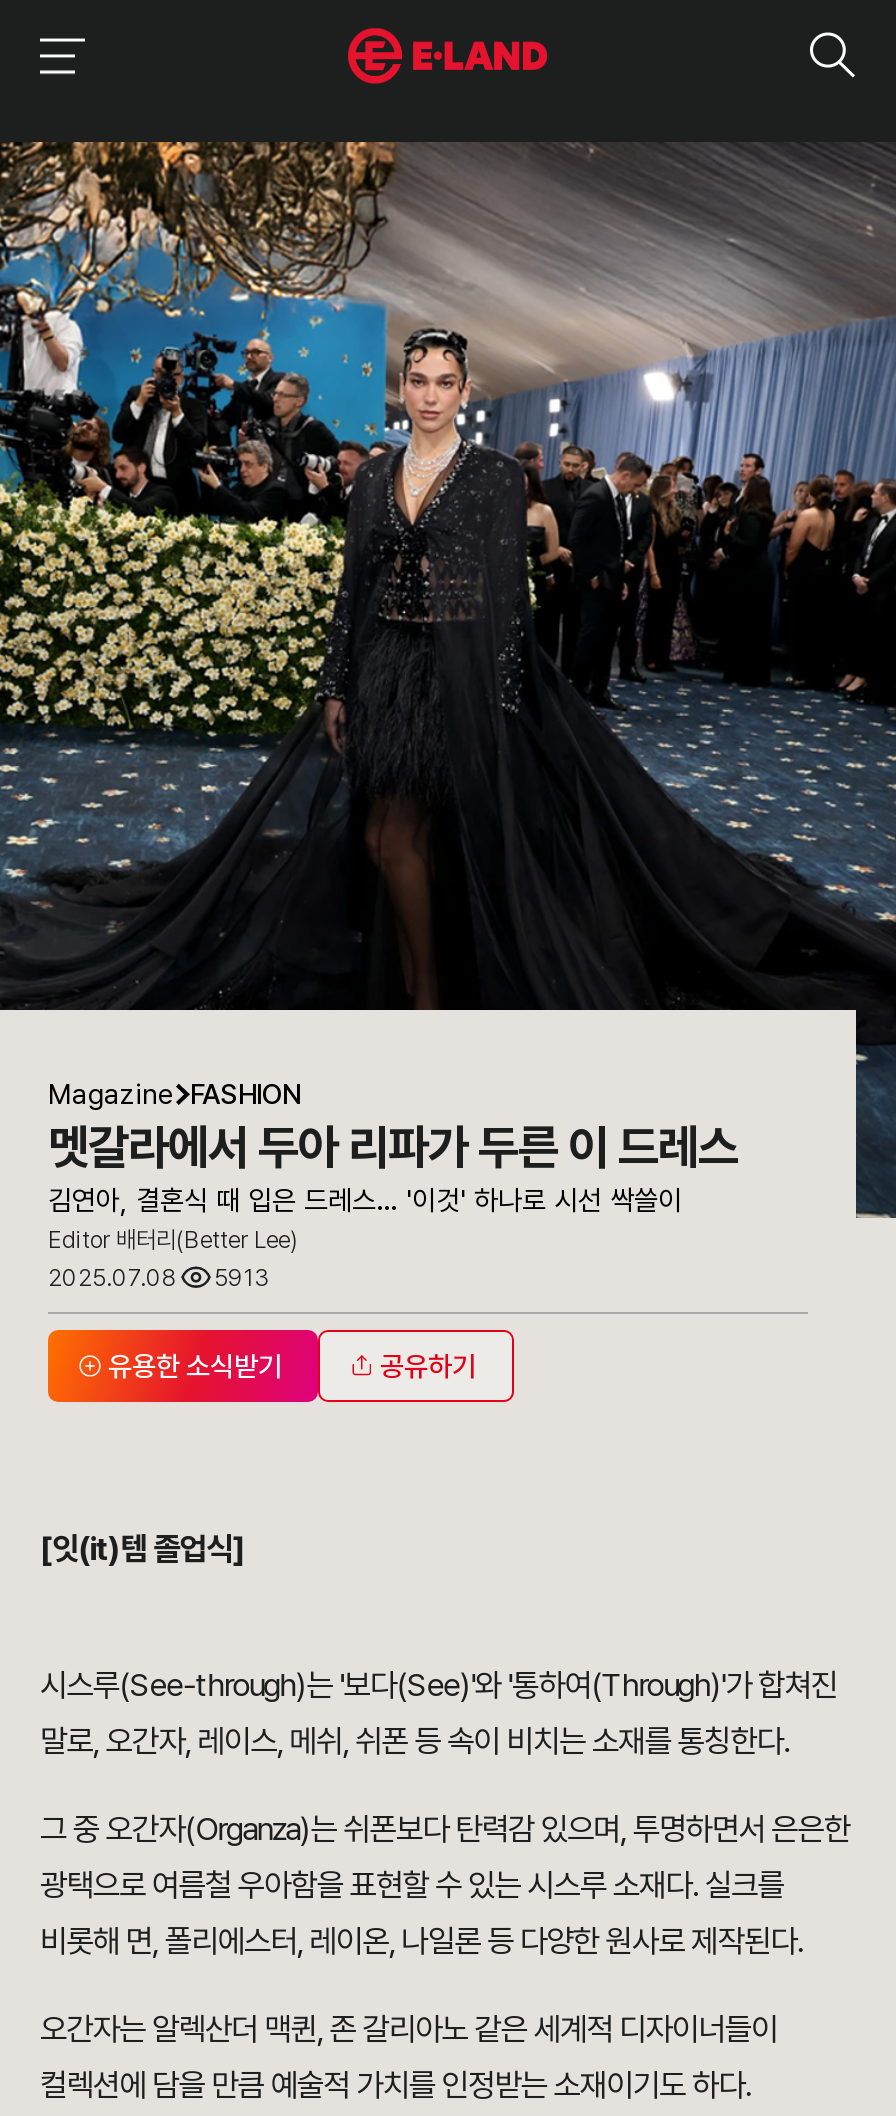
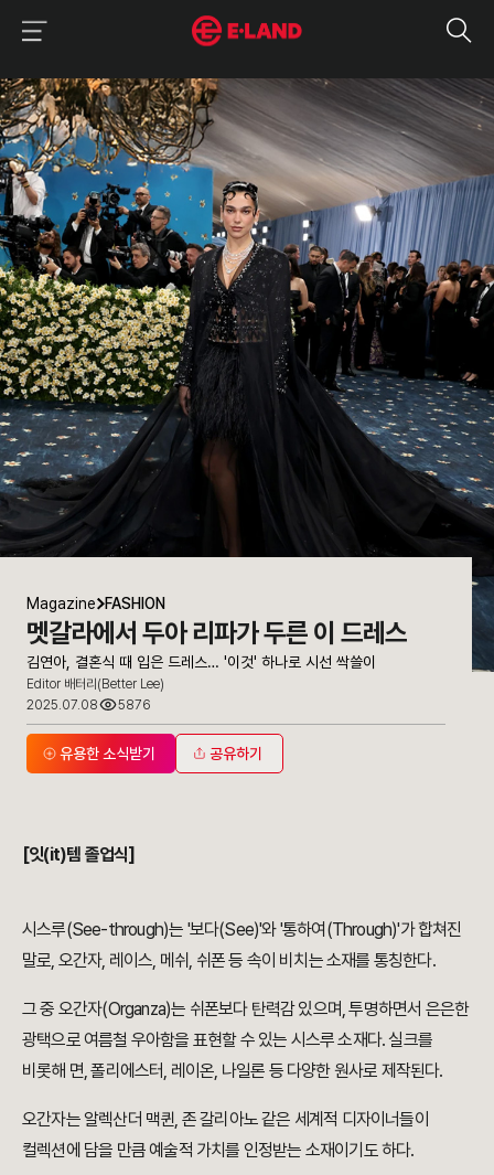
- 2025.07.08 5913
+ 2025.07.08 5876
